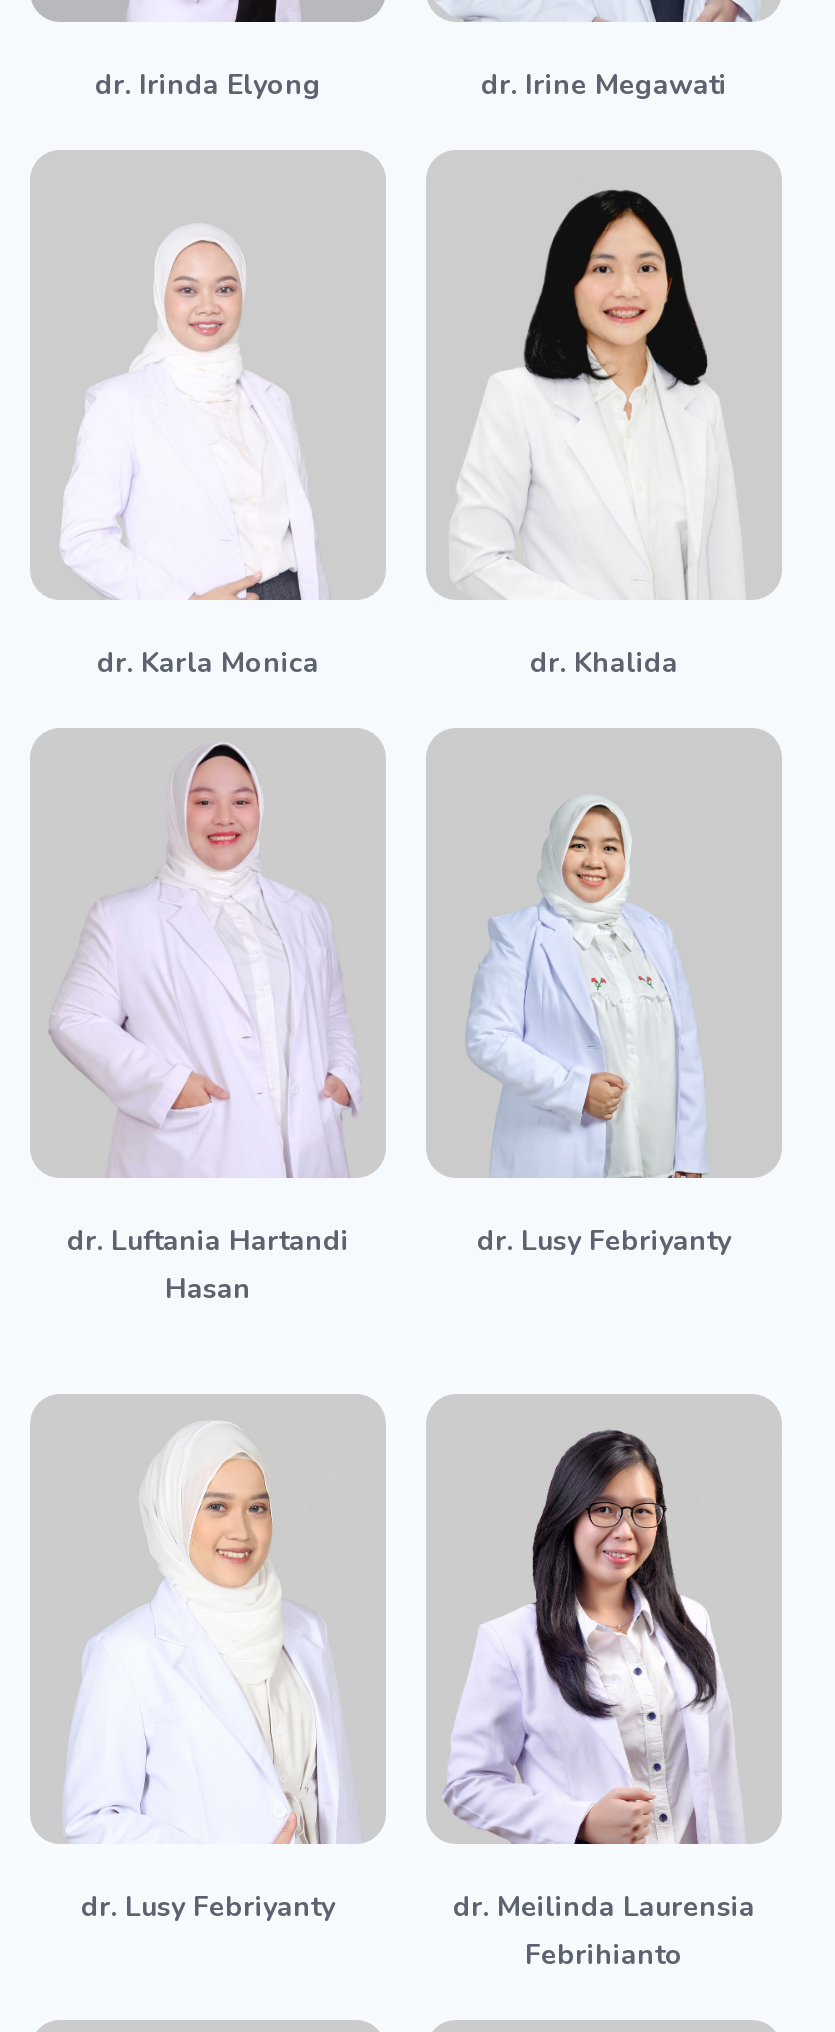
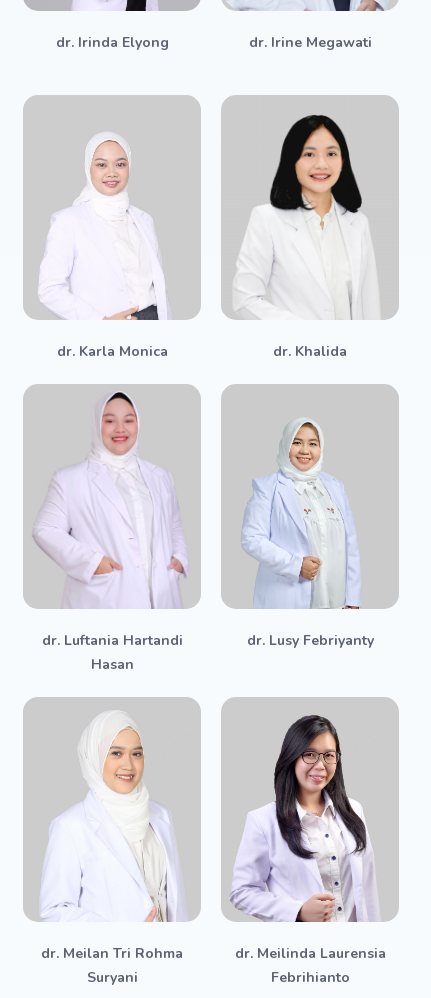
moved down: [image] | dr. Karla Monica | dr. Khalida | dr. Luftania Hartandi | Hasan | dr. Lusy Febriyanty

- dr. Lusy Febriyanty
+ dr. Meilan Tri Rohma
+ Suryani
